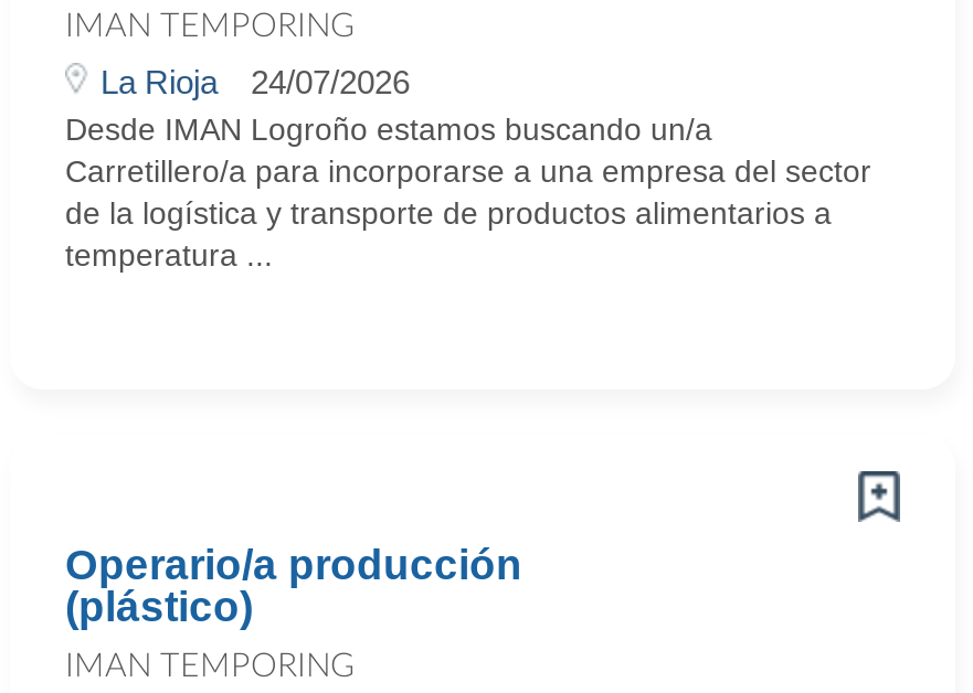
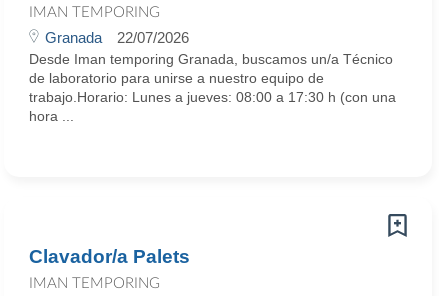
- La Rioja
- 24/07/2026
- Desde IMAN Logroño estamos buscando un/a
- Carretillero/a para incorporarse a una empresa del sector
- de la logística y transporte de productos alimentarios a
- temperatura ...
+ Granada
+ 22/07/2026
+ Desde Iman temporing Granada, buscamos un/a Técnico
+ de laboratorio para unirse a nuestro equipo de
+ trabajo.Horario: Lunes a jueves: 08:00 a 17:30 h (con una
+ hora ...

- Operario/a producción
- (plástico)
+ Clavador/a Palets
